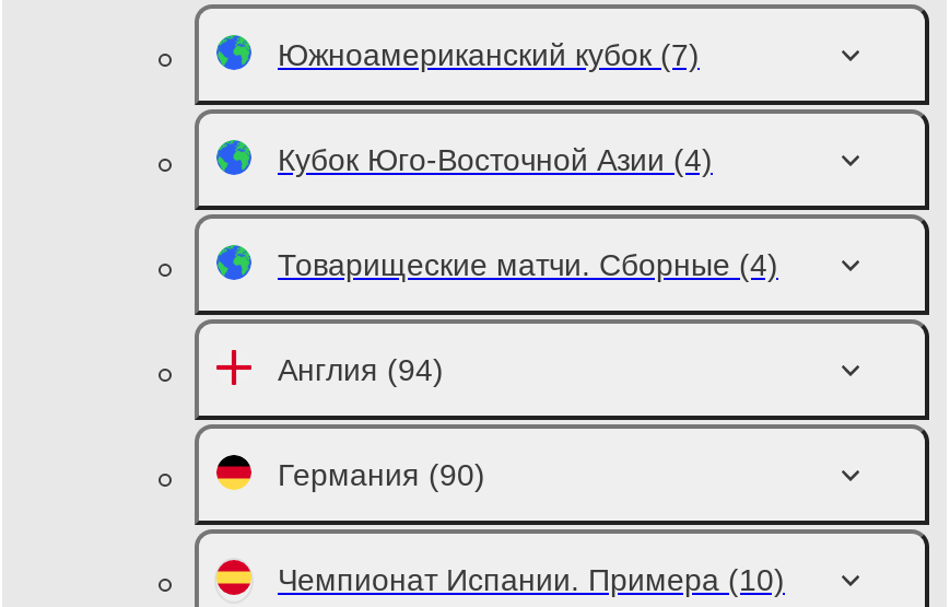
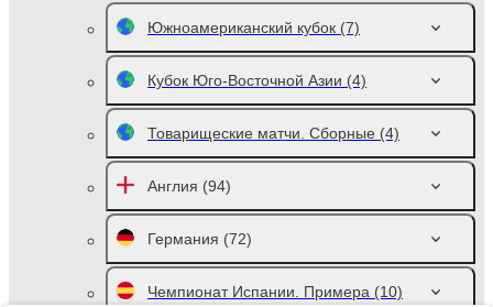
- Германия (90)
+ Германия (72)
